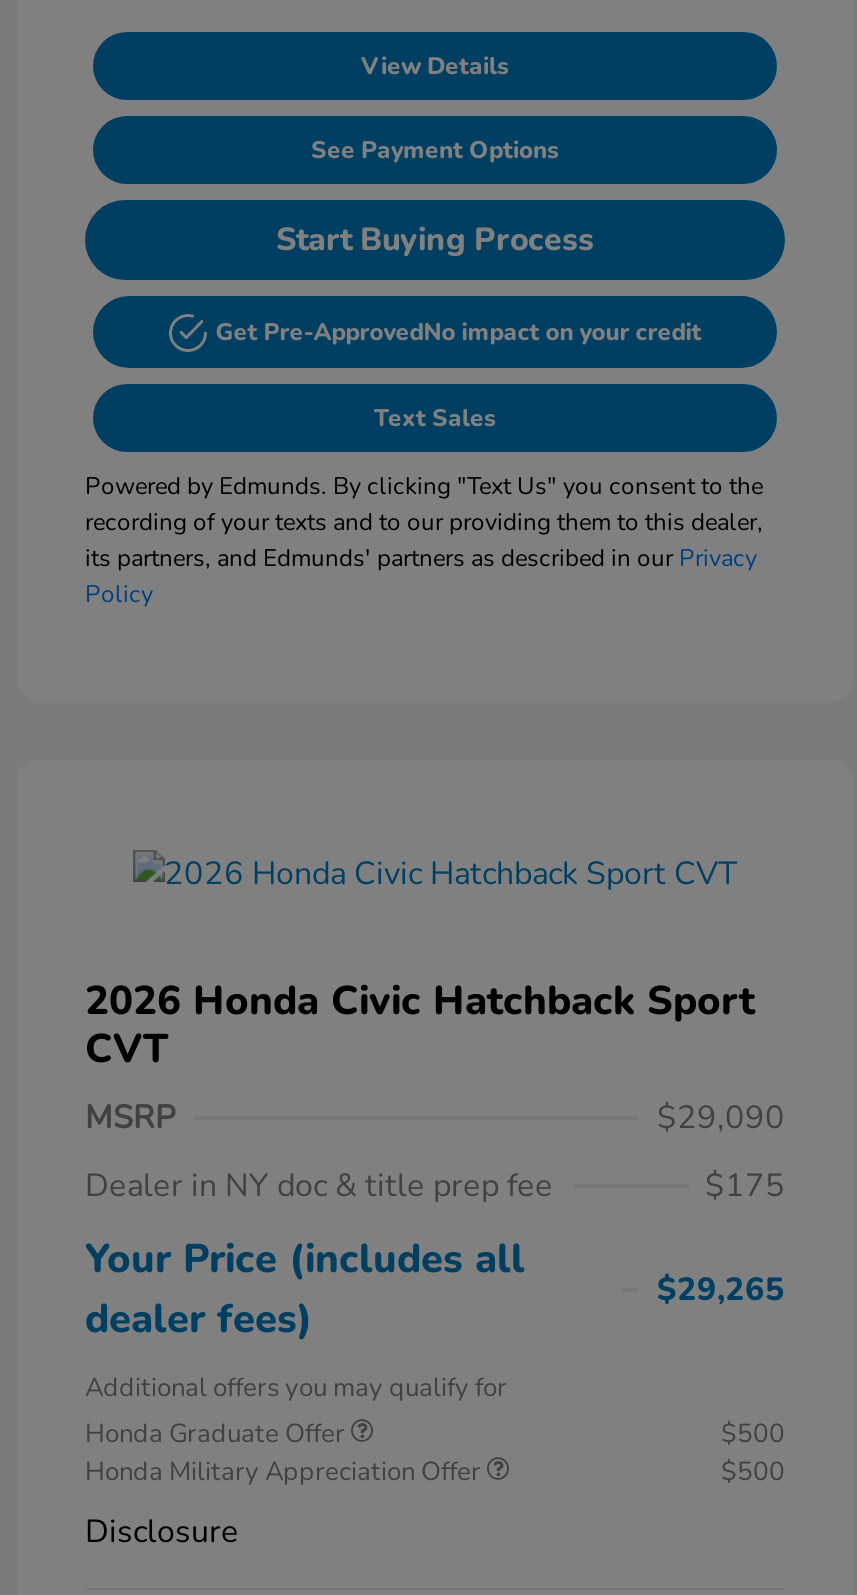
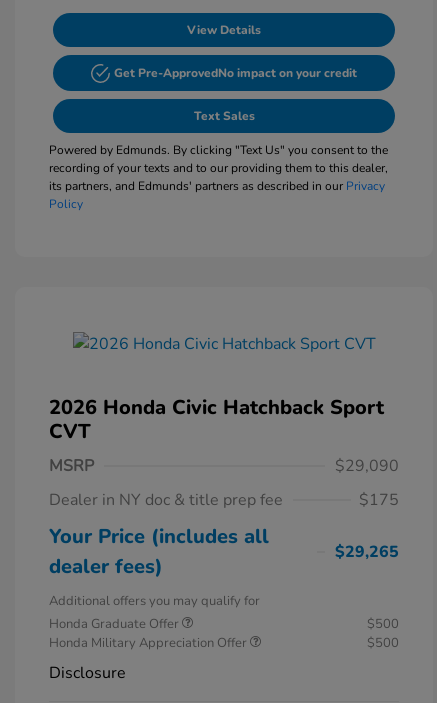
- See Payment Options
- Start Buying Process
